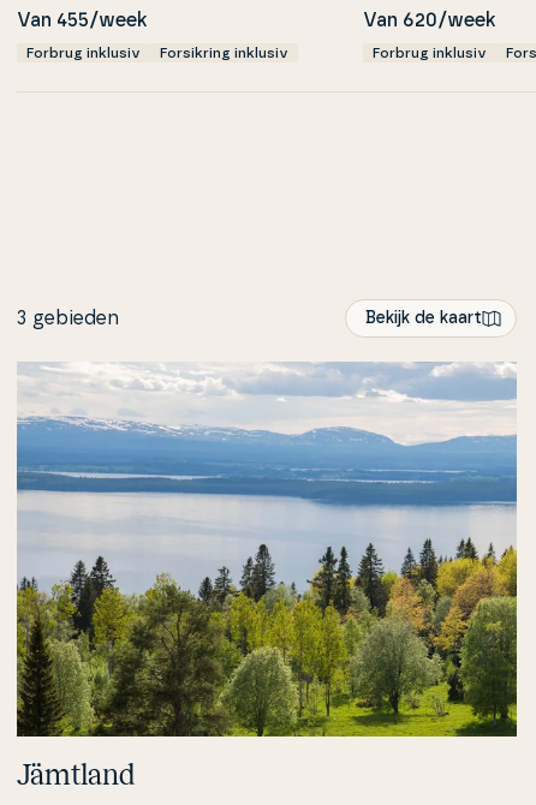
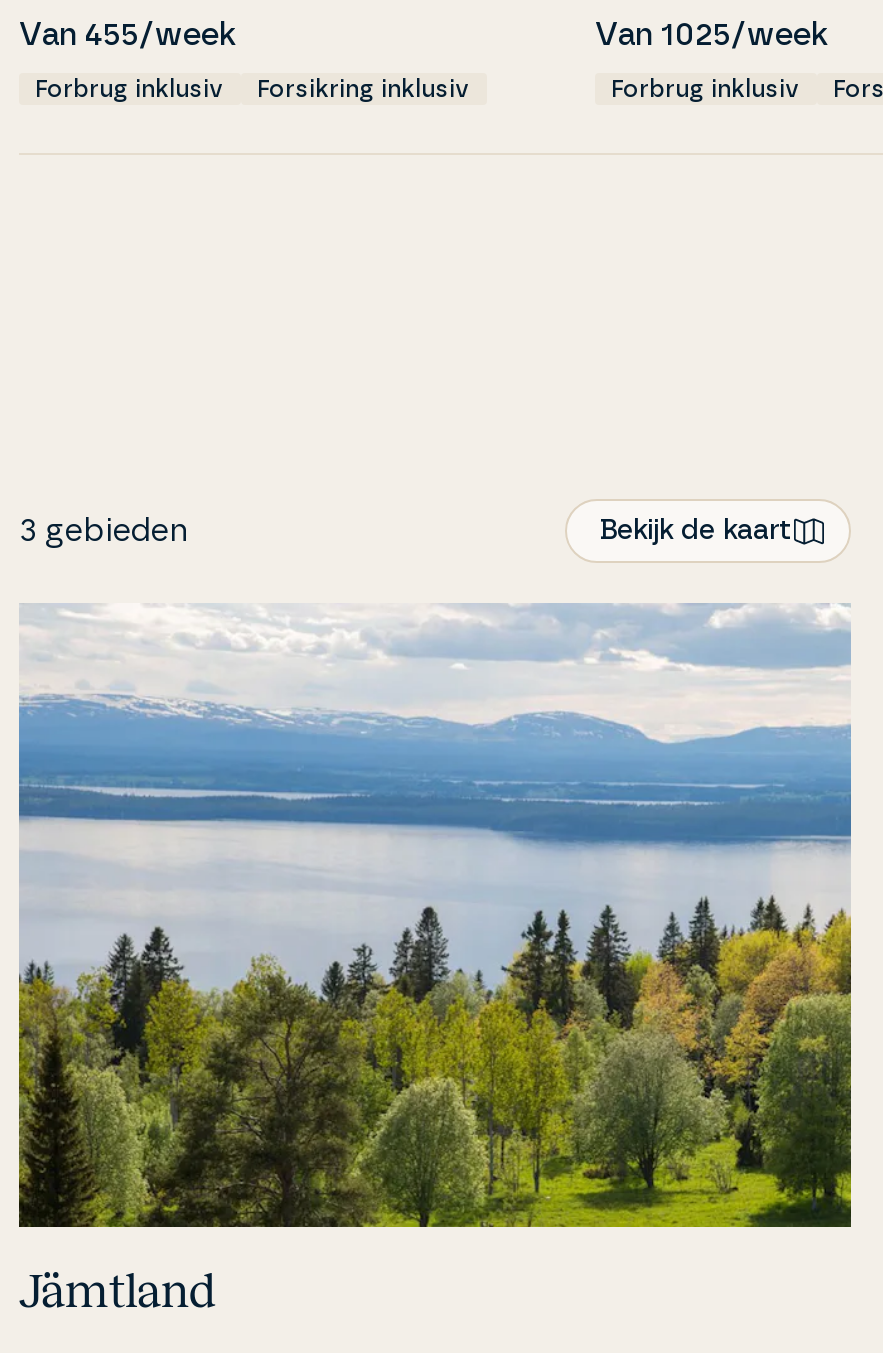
- Van 620/week
+ Van 1025/week
